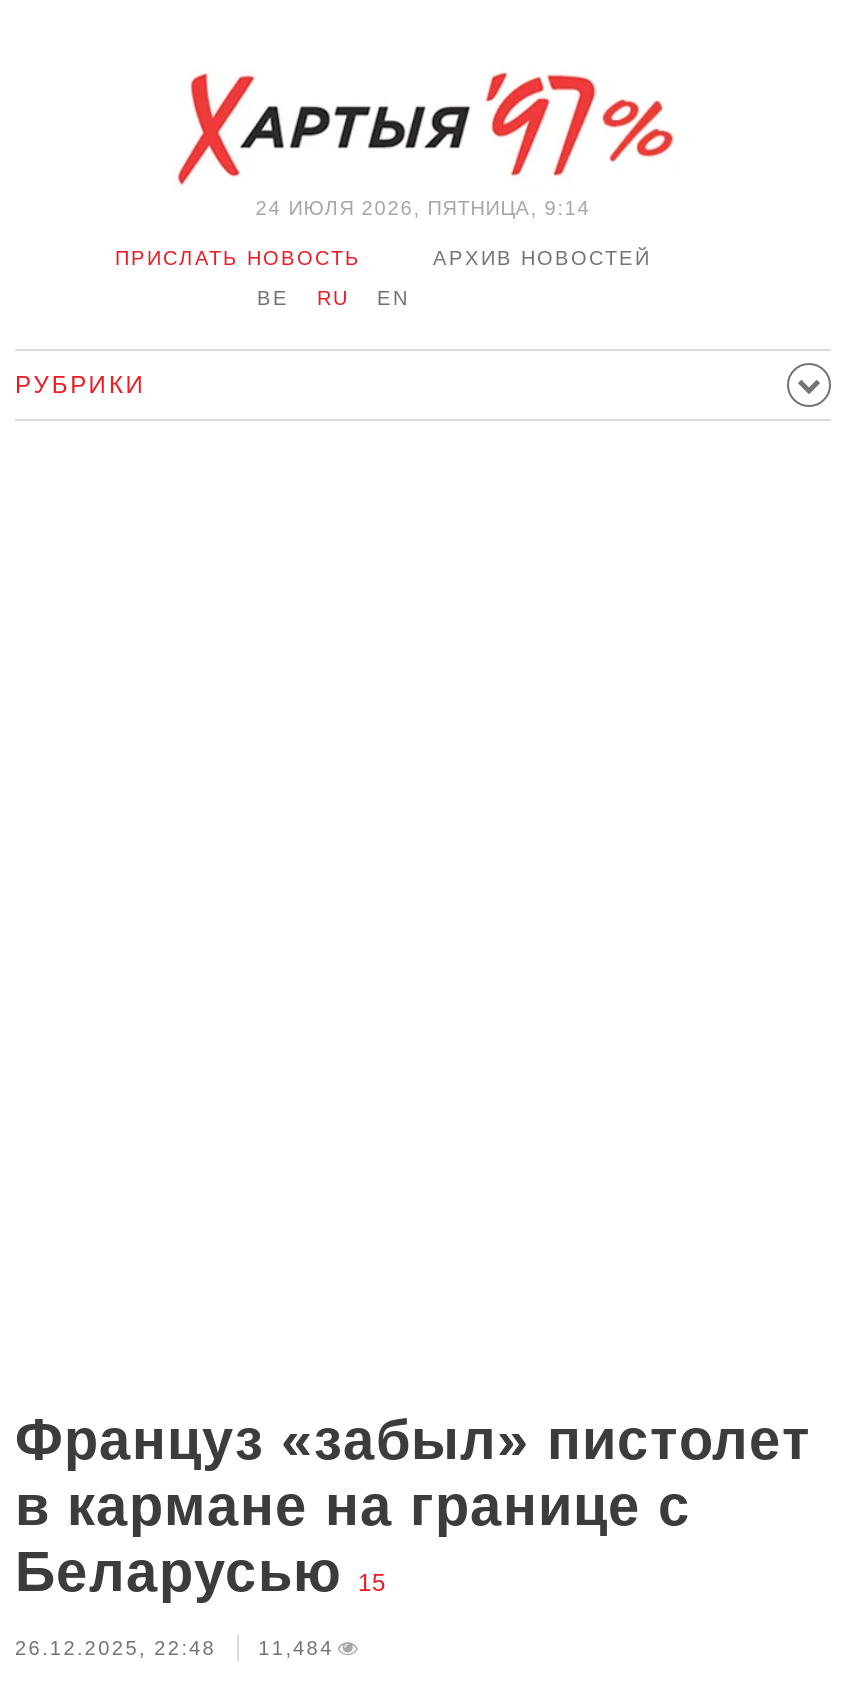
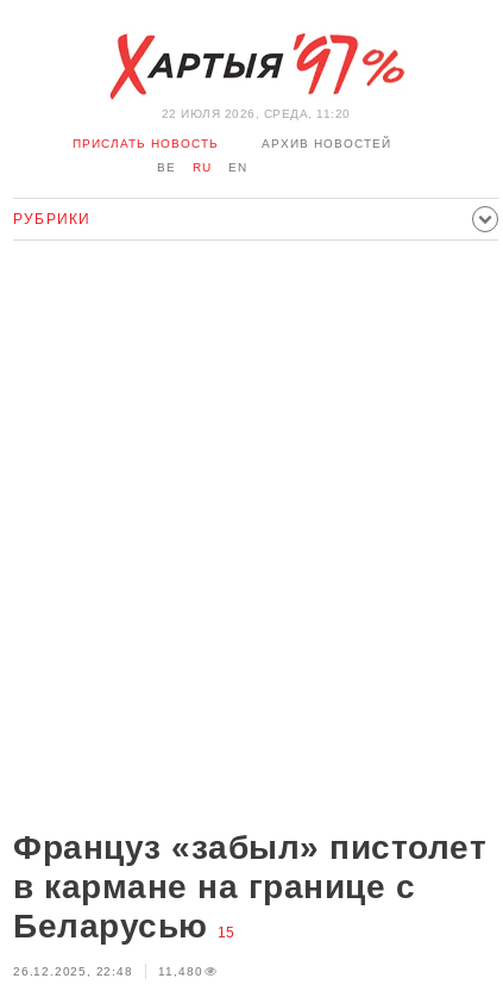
- 24 ИЮЛЯ 2026, ПЯТНИЦА, 9:14
+ 22 ИЮЛЯ 2026, СРЕДА, 11:20

- 26.12.2025, 22:48 11,484
+ 26.12.2025, 22:48 11,480
